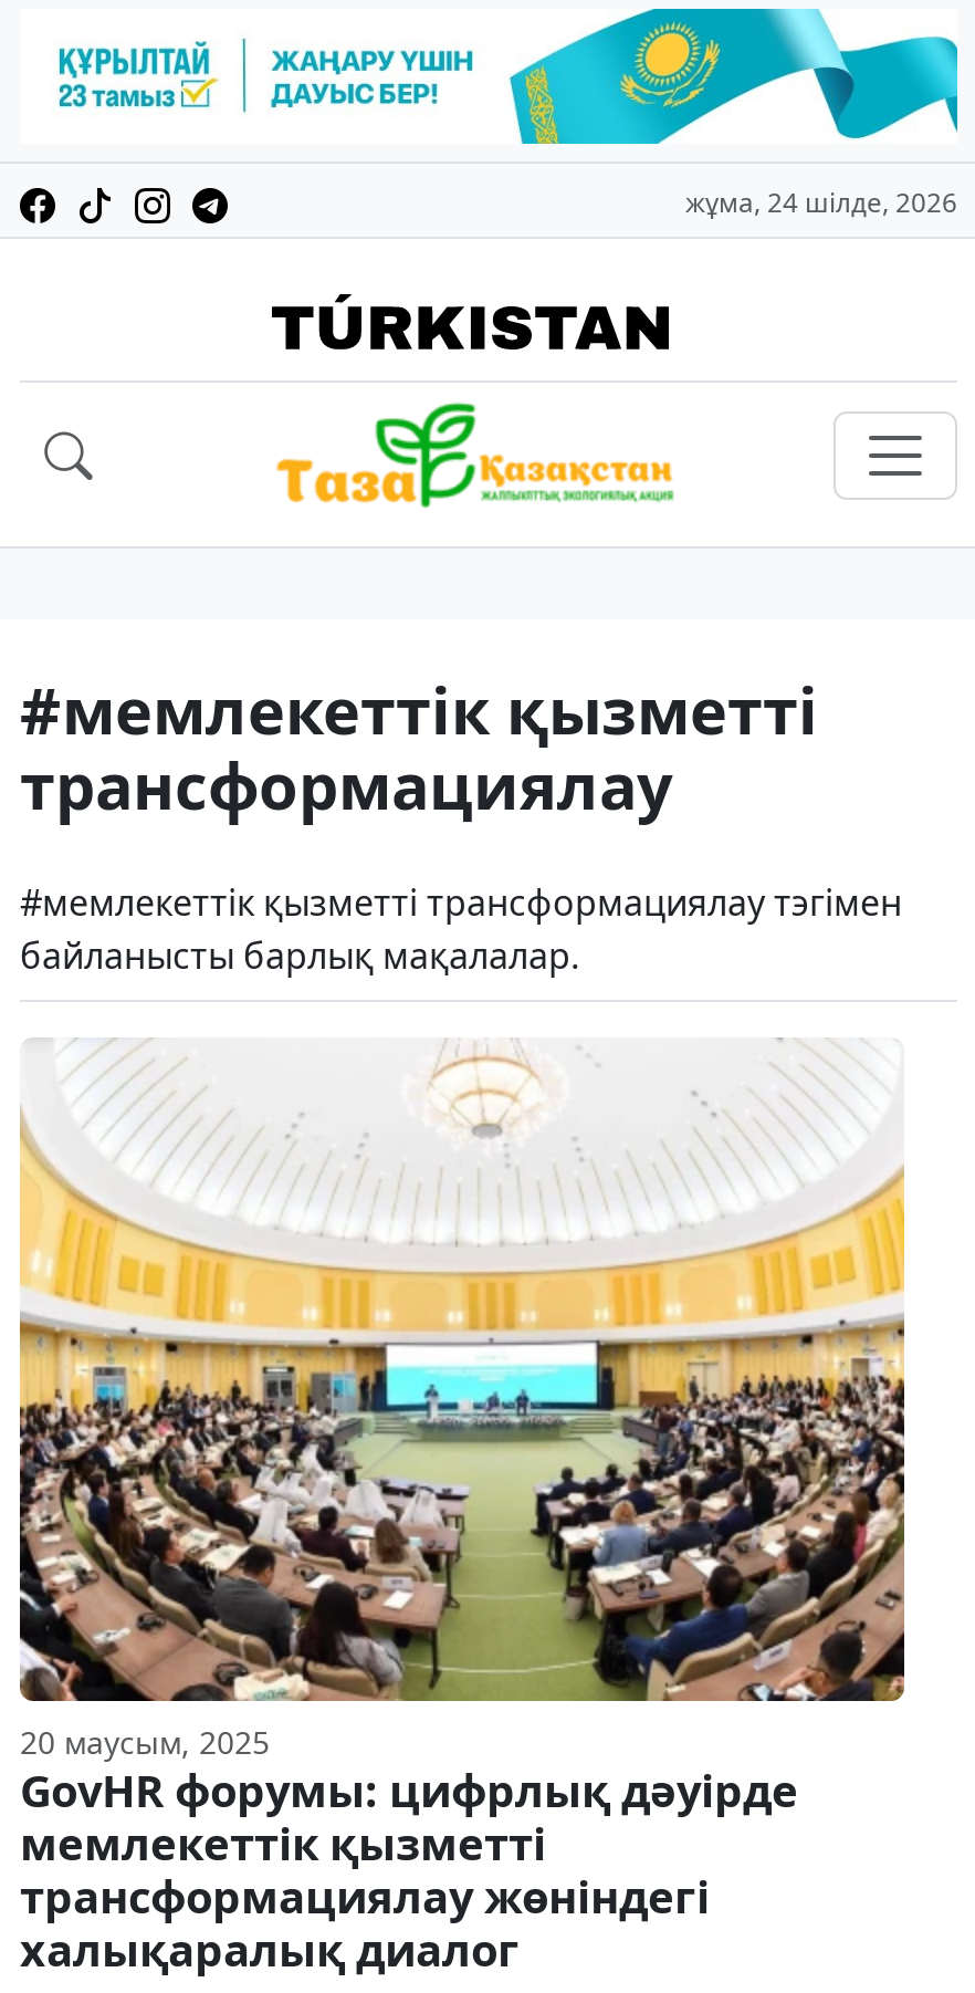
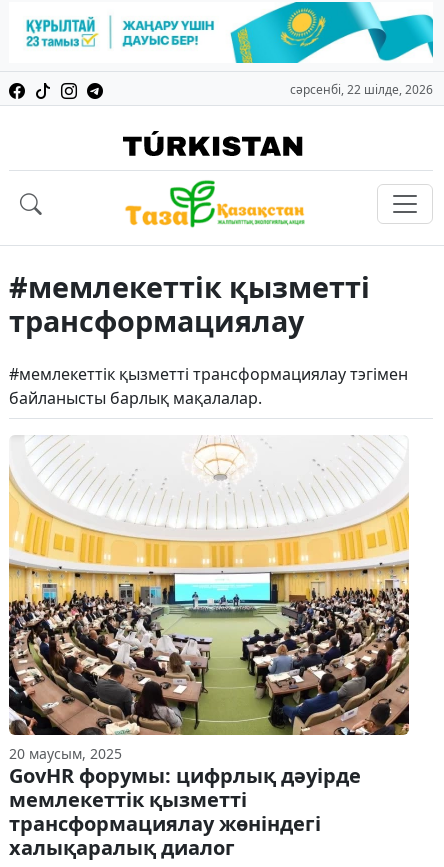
- жұма, 24 шілде, 2026
+ сәрсенбі, 22 шілде, 2026
